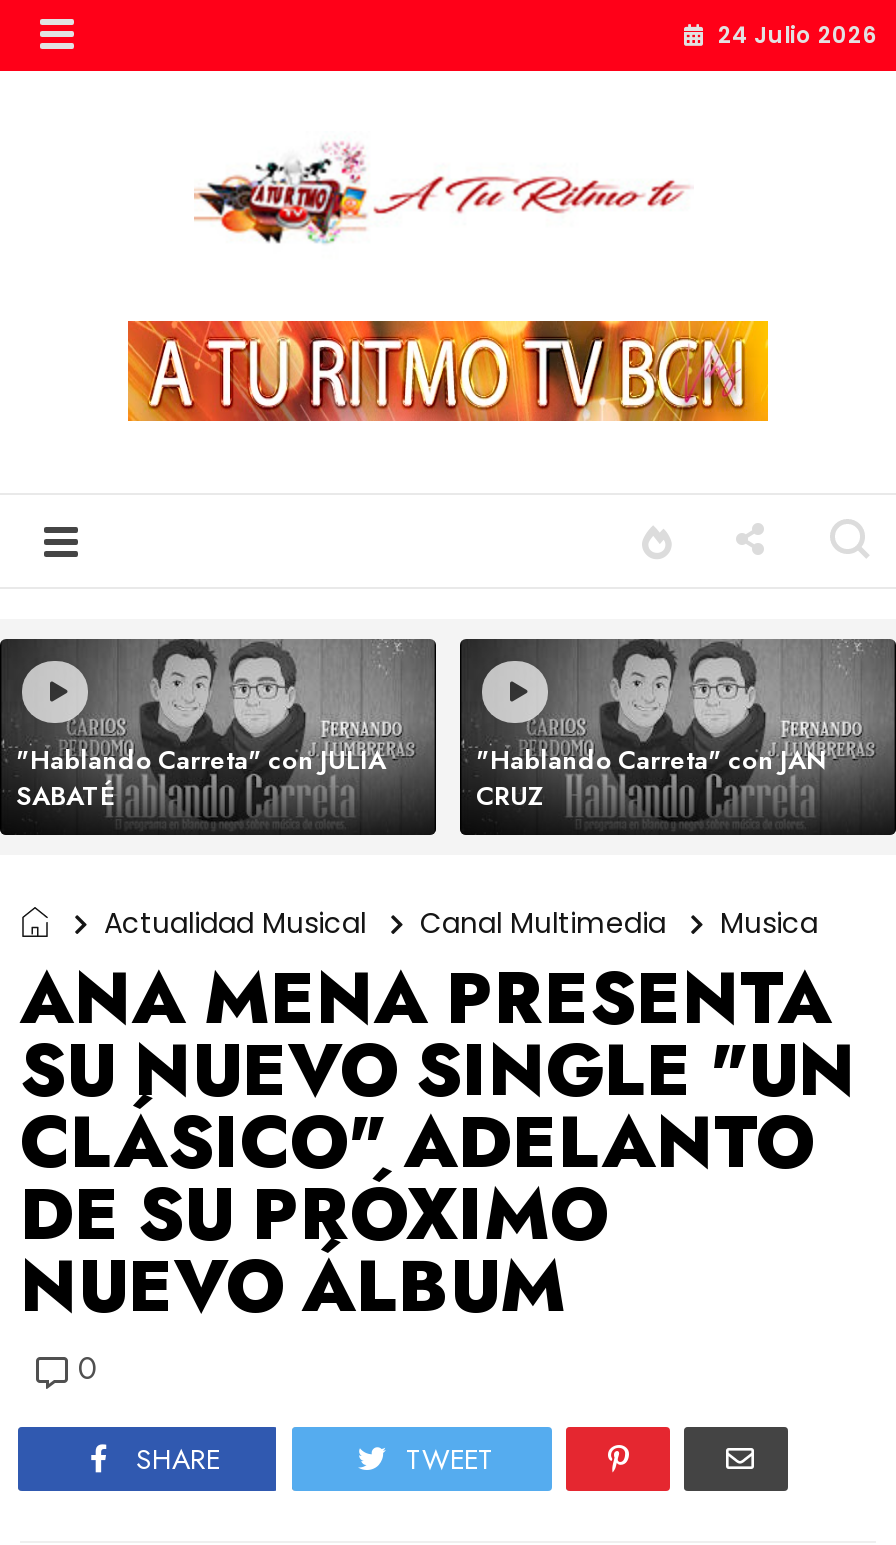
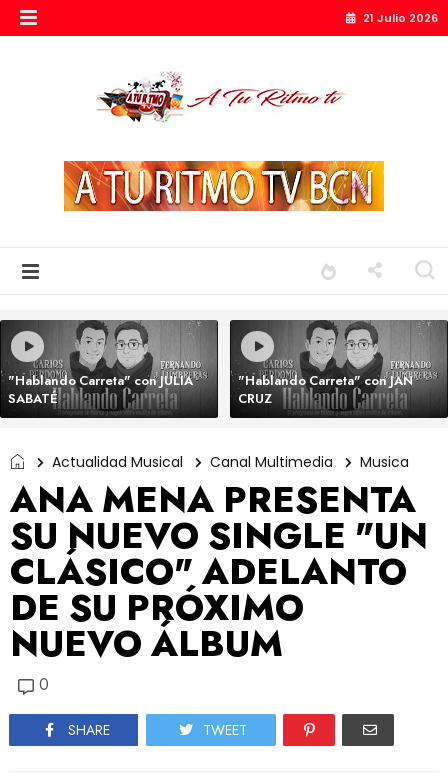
- 24 Julio 2026
+ 21 Julio 2026
